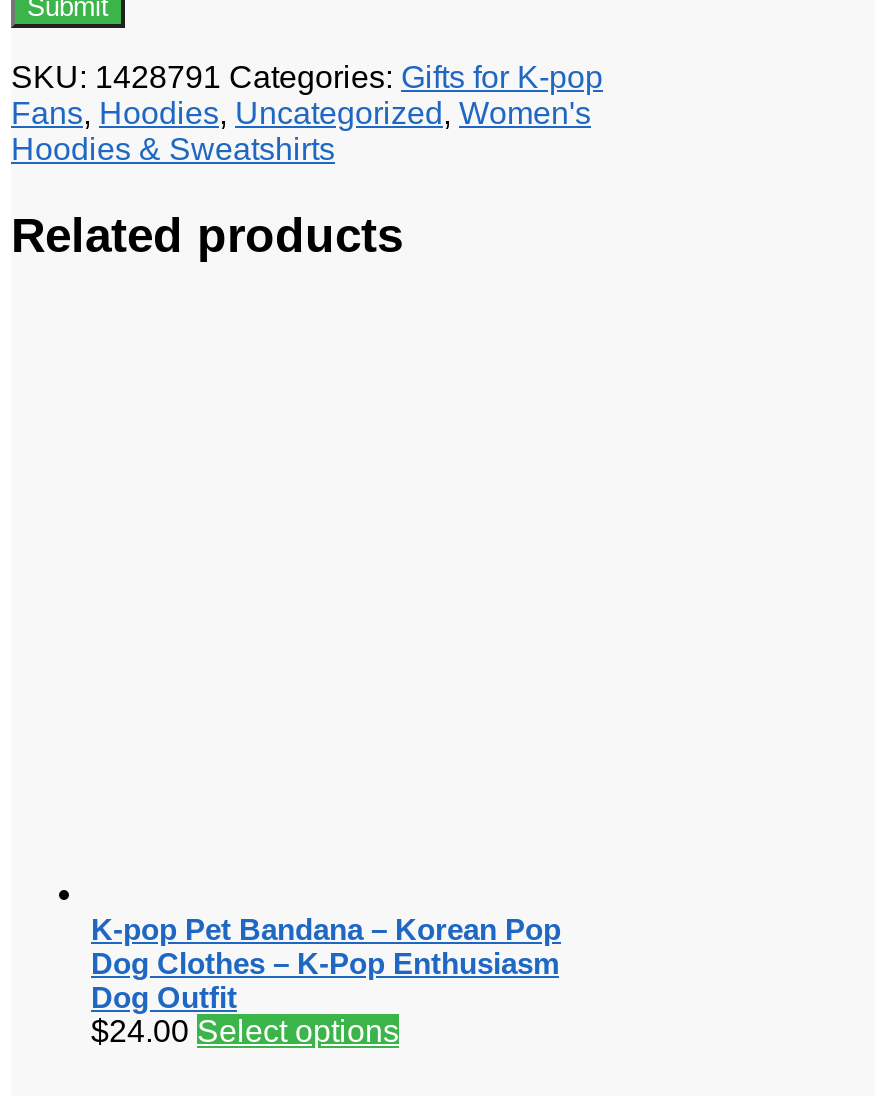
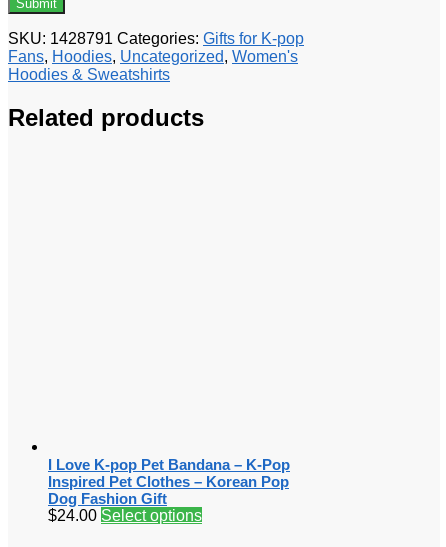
- K-pop Pet Bandana – Korean Pop
- Dog Clothes – K-Pop Enthusiasm
- Dog Outfit
+ I Love K-pop Pet Bandana – K-Pop
+ Inspired Pet Clothes – Korean Pop
+ Dog Fashion Gift
